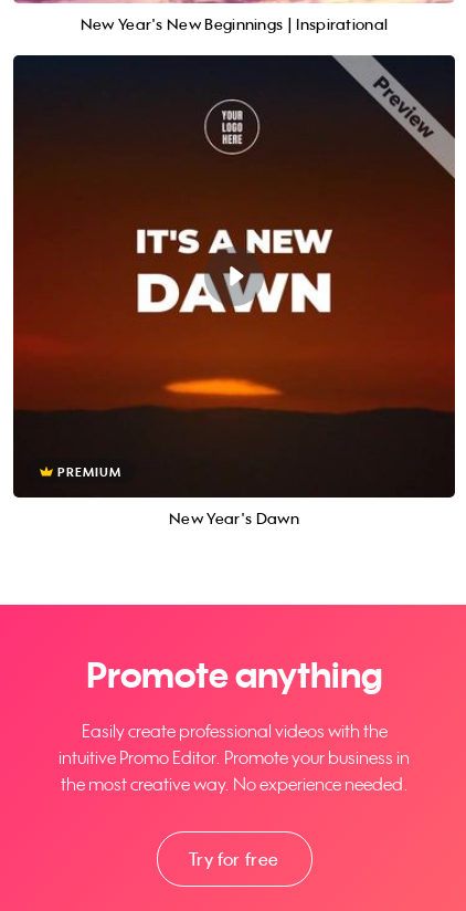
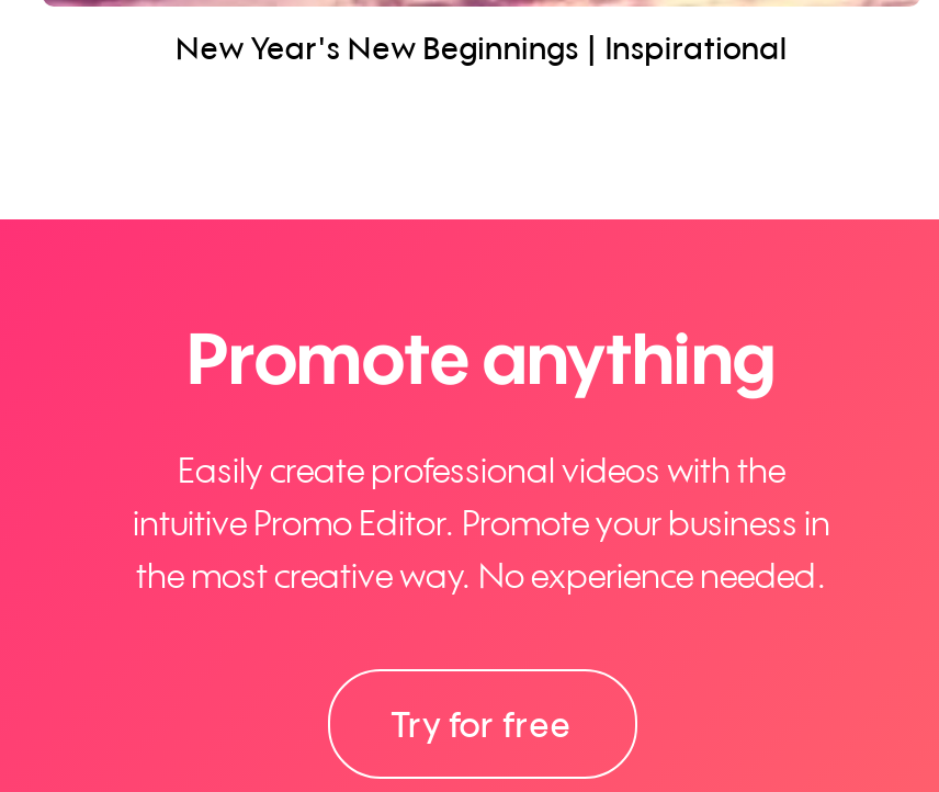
- [image]
- PREMIUM
- New Year's Dawn
